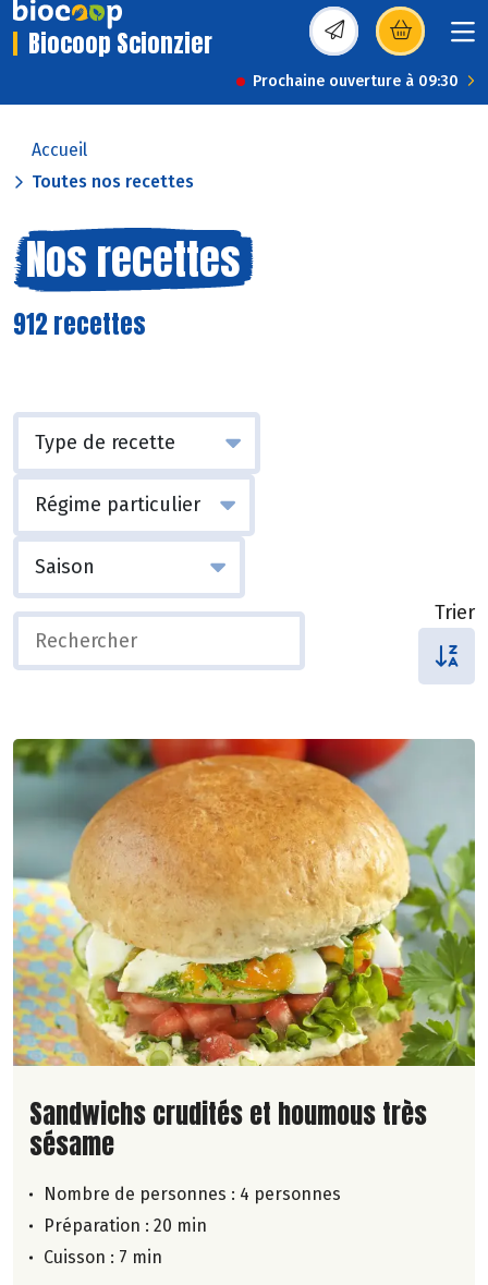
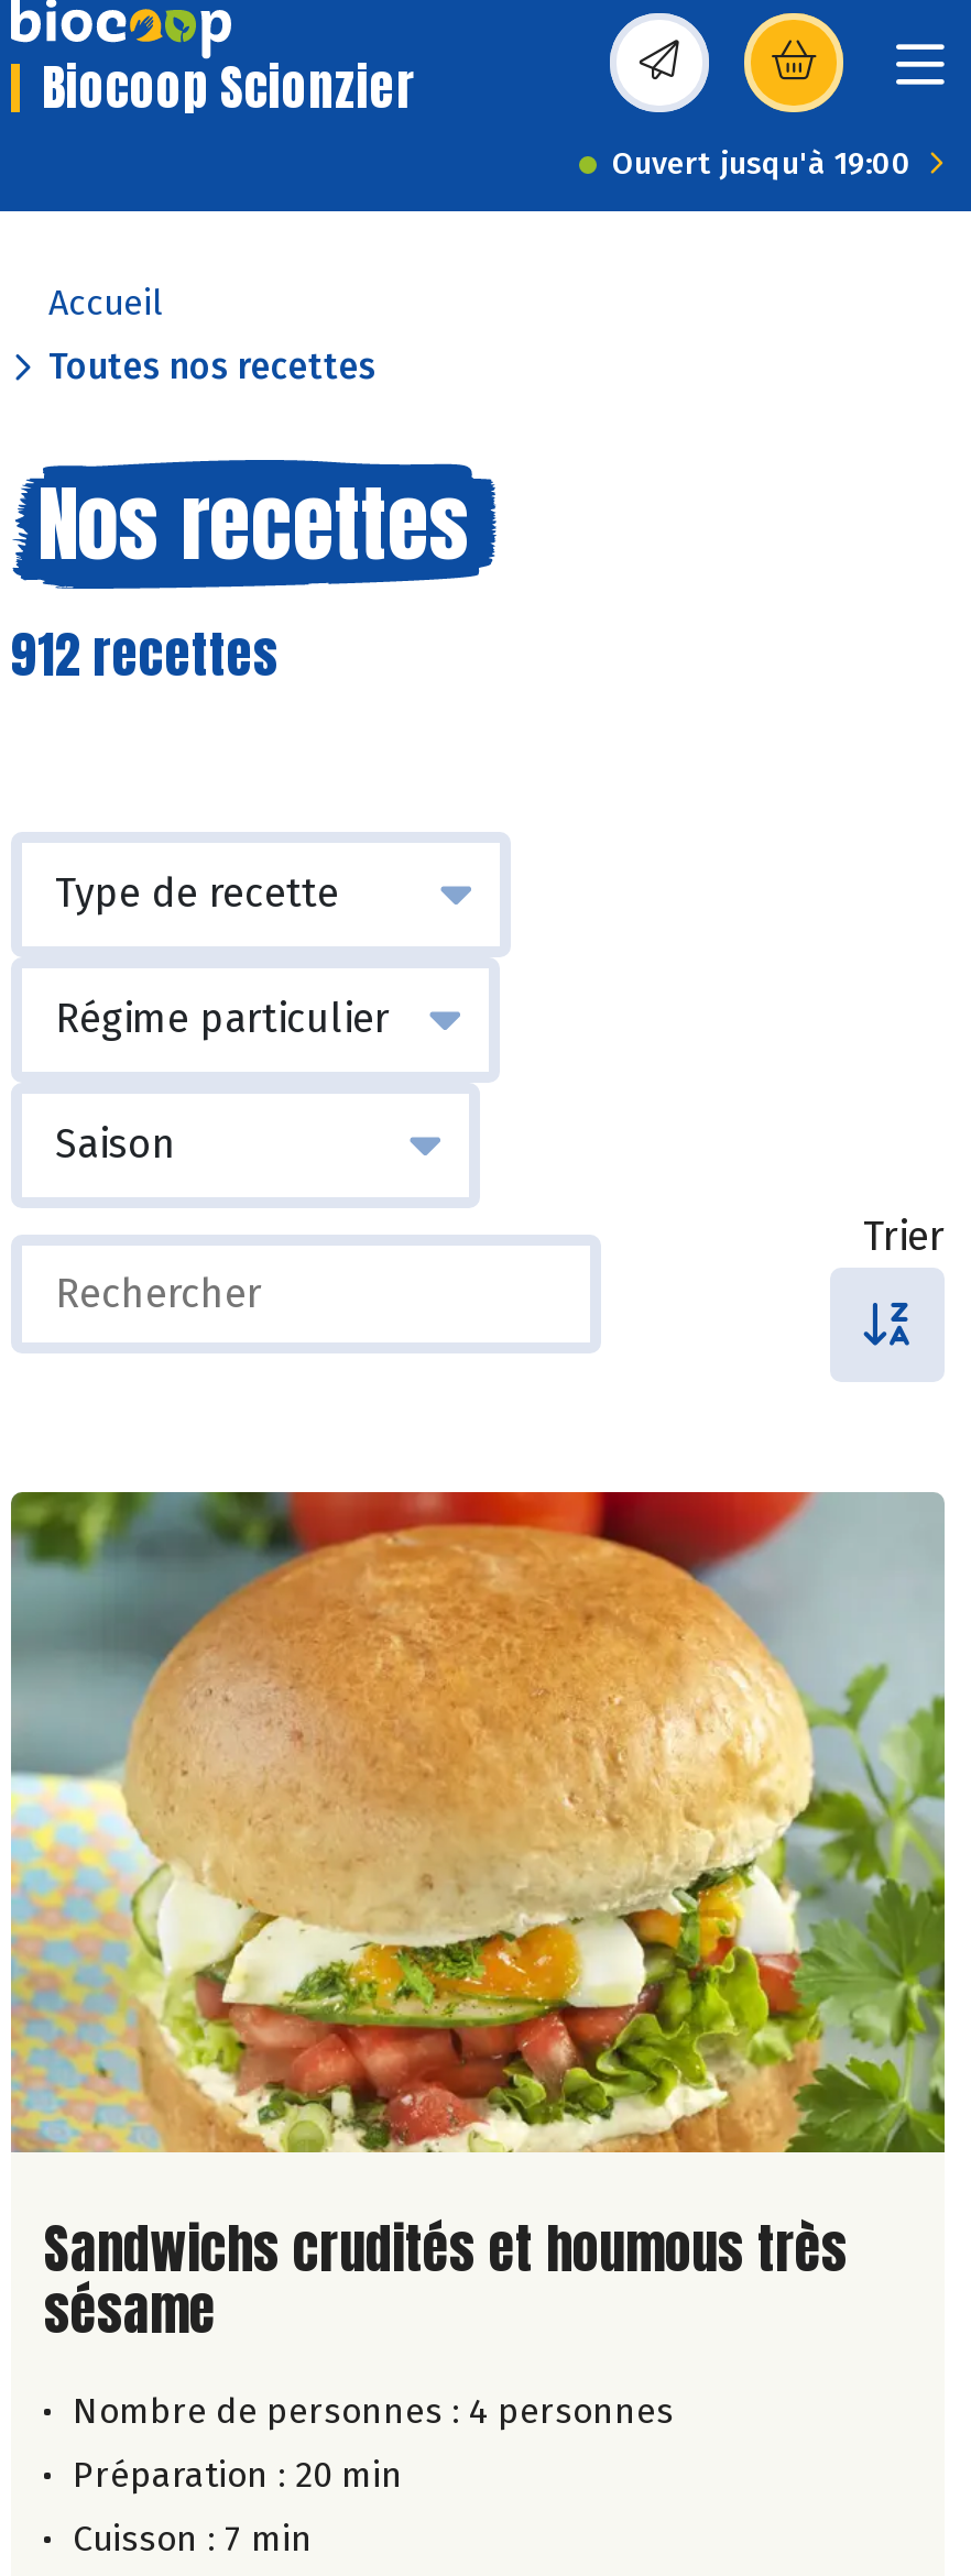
- Prochaine ouverture à 09:30
+ Ouvert jusqu'à 19:00
